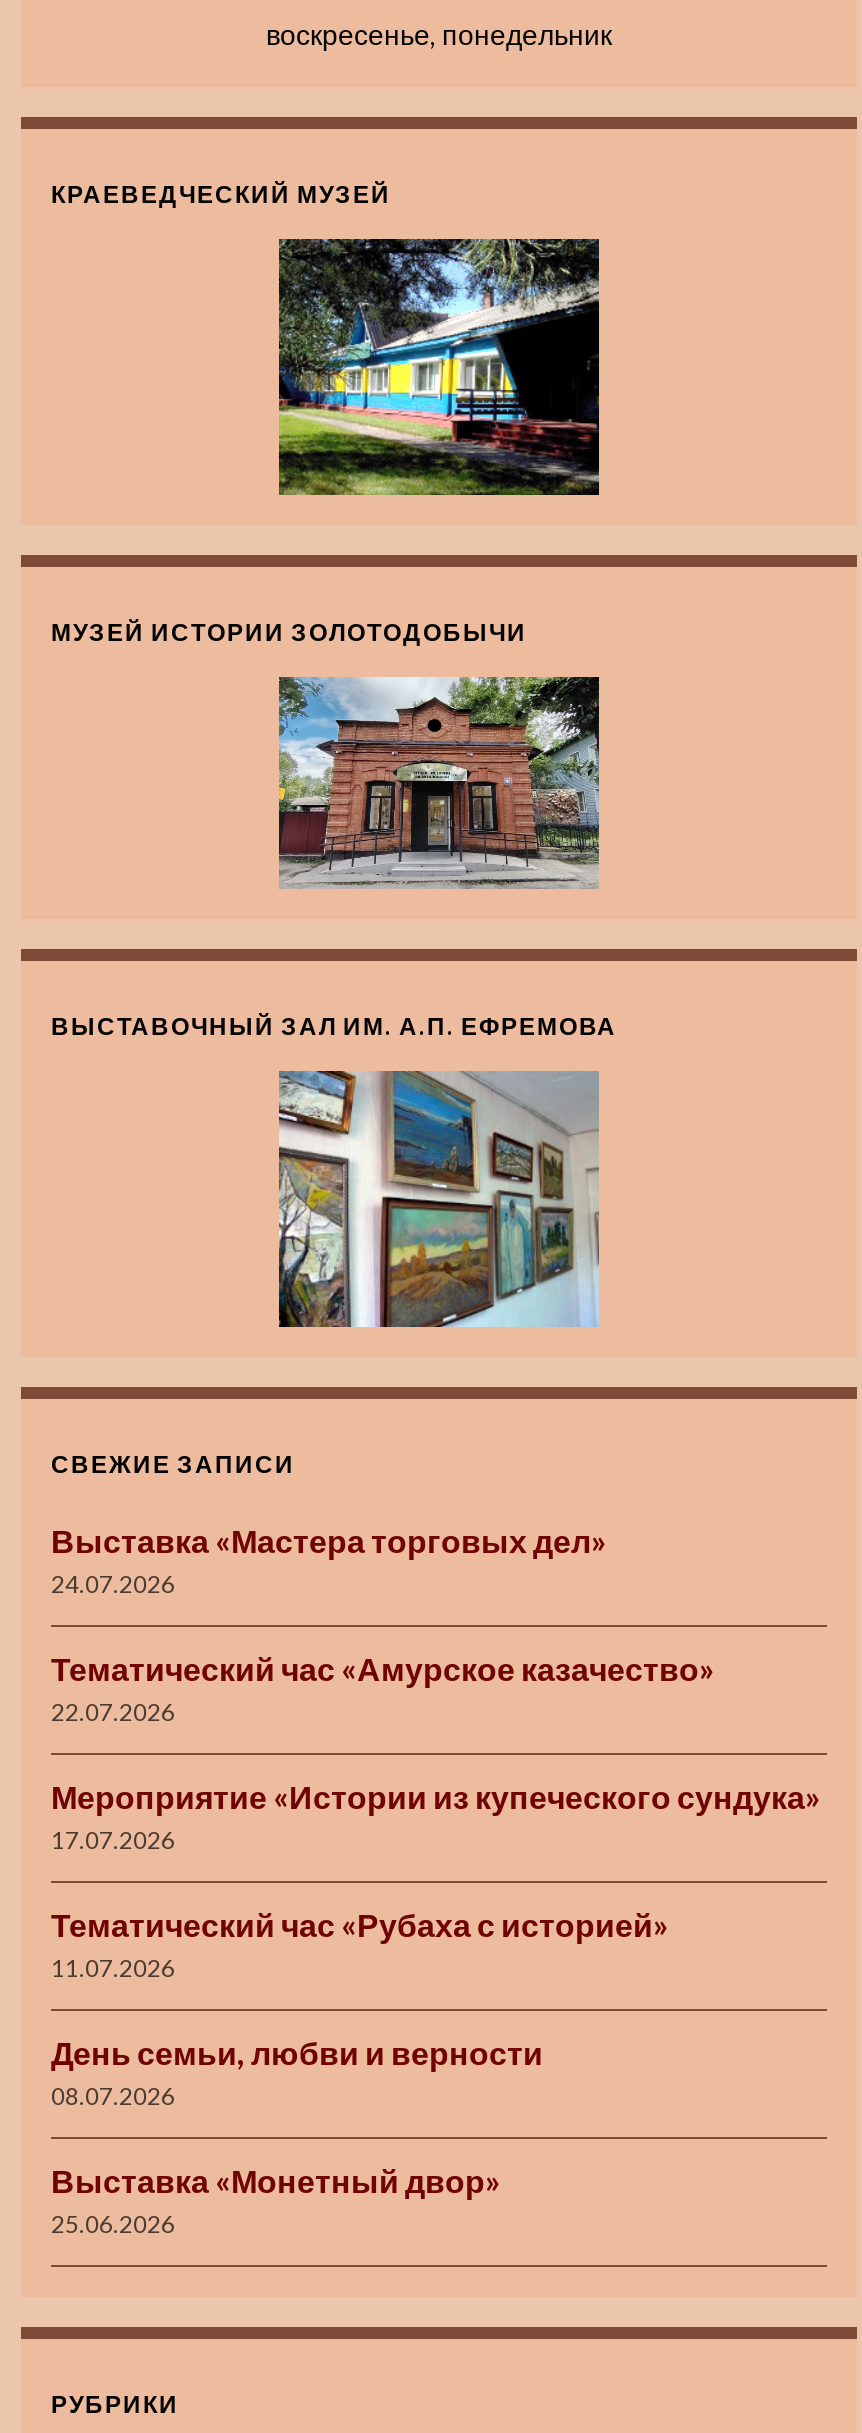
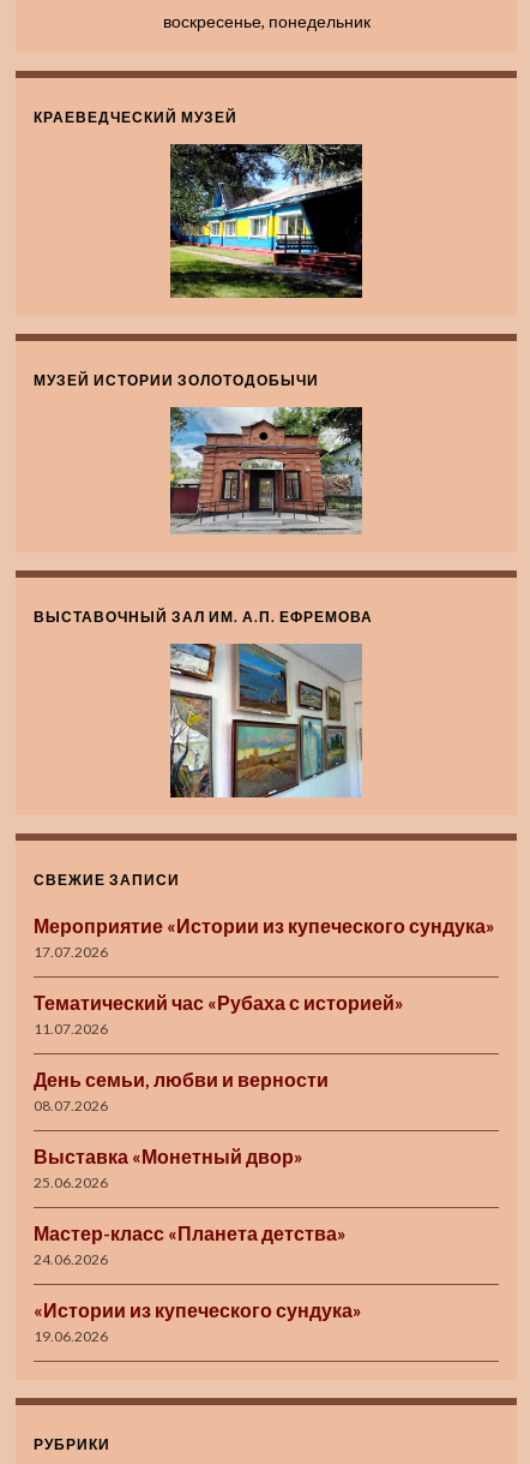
- Выставка «Мастера торговых дел»
- 24.07.2026
- Тематический час «Амурское казачество»
- 22.07.2026

moved up: Мероприятие «Истории из купеческого сундука» | 17.07.2026 | Тематический час «Рубаха с историей» | 11.07.2026 | День семьи, любви и верности | 08.07.2026 | Выставка «Монетный двор» | 25.06.2026

+ Мастер-класс «Планета детства»
+ 24.06.2026
+ «Истории из купеческого сундука»
+ 19.06.2026
